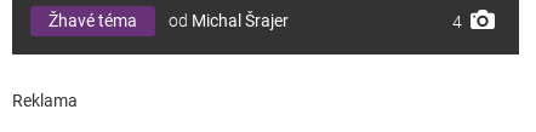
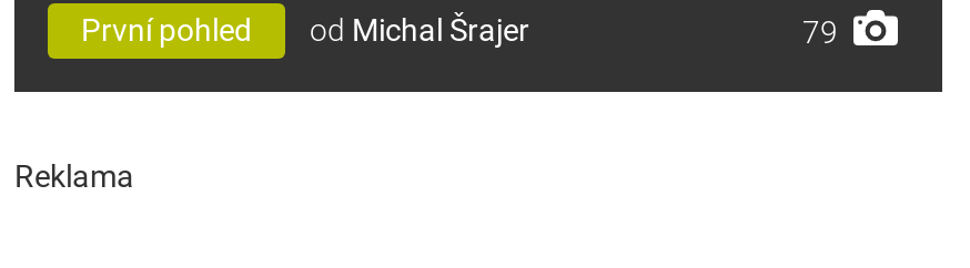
- Žhavé téma
+ První pohled

- 4
+ 79
